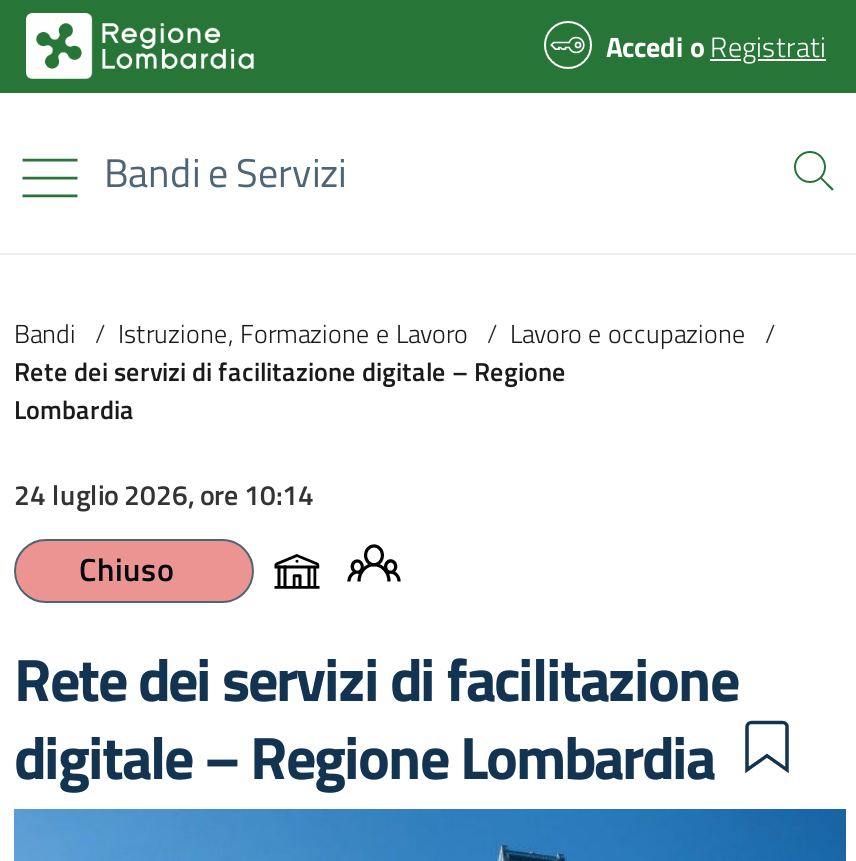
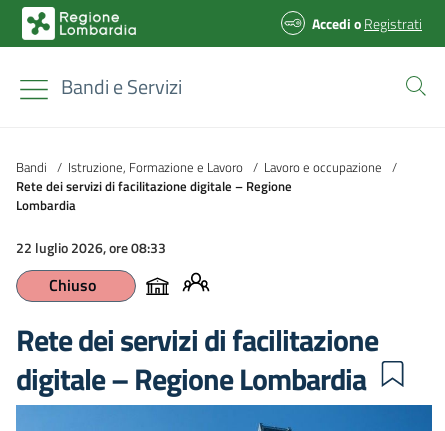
- 24 luglio 2026, ore 10:14
+ 22 luglio 2026, ore 08:33
